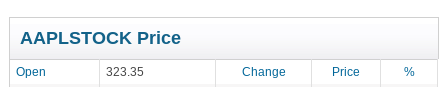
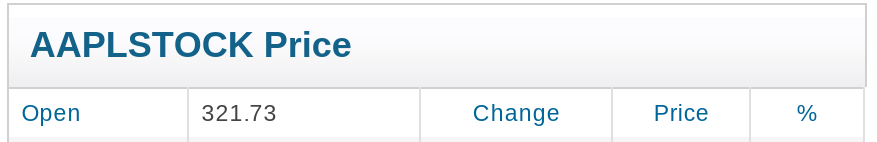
- 323.35
+ 321.73
